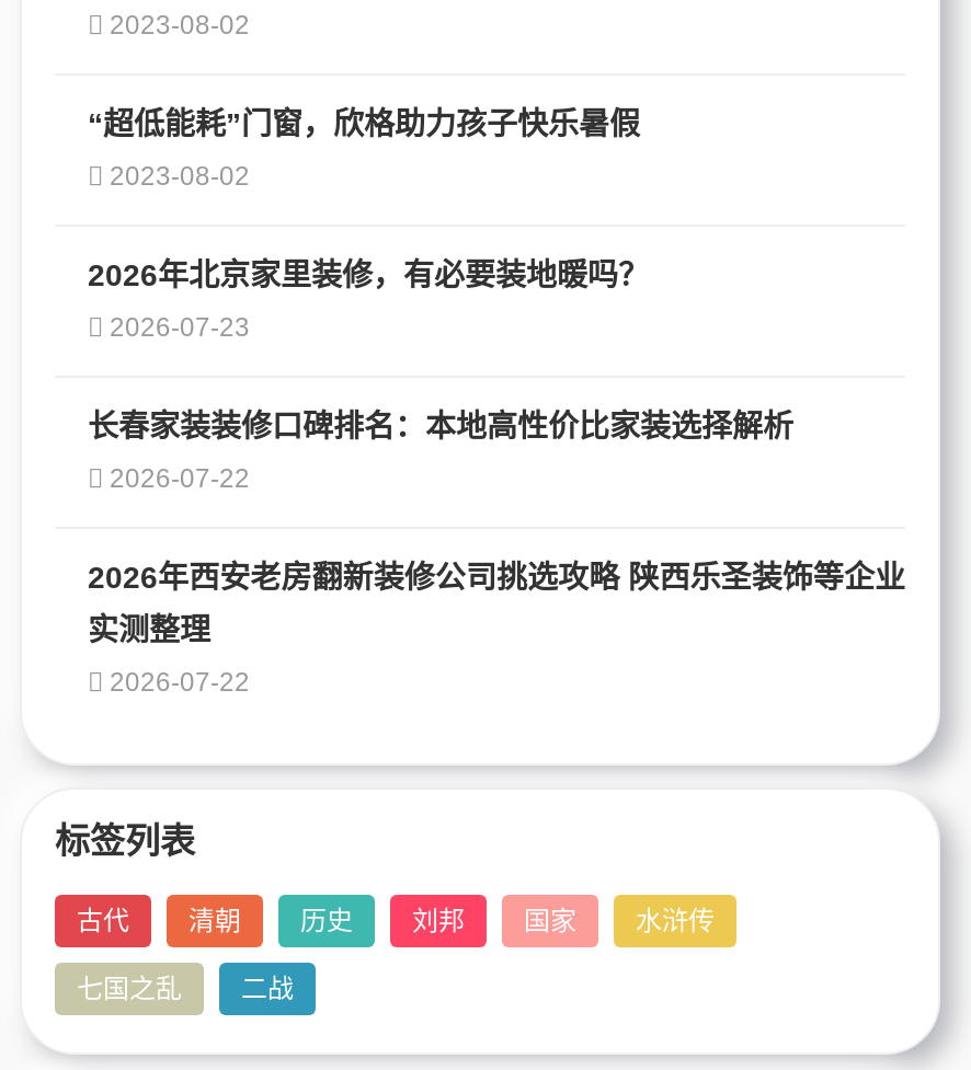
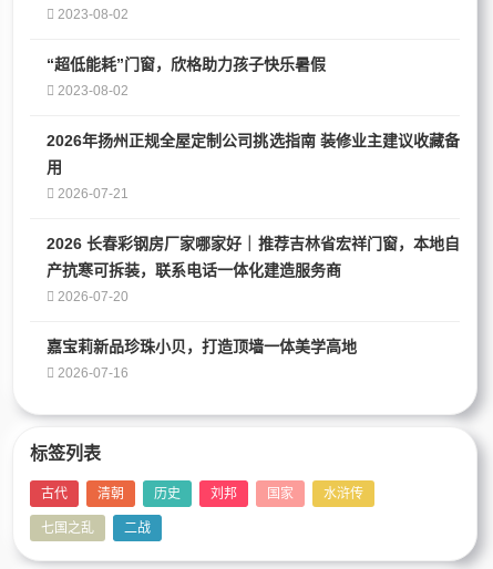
- 2026年北京家里装修，有必要装地暖吗？
- 2026-07-23
- 长春家装装修口碑排名：本地高性价比家装选择解析
- 2026-07-22
- 2026年西安老房翻新装修公司挑选攻略 陕西乐圣装饰等企业
- 实测整理
- 2026-07-22
+ 2026年扬州正规全屋定制公司挑选指南 装修业主建议收藏备
+ 用
+ 2026-07-21
+ 2026 长春彩钢房厂家哪家好｜推荐吉林省宏祥门窗，本地自
+ 产抗寒可拆装，联系电话一体化建造服务商
+ 2026-07-20
+ 嘉宝莉新品珍珠小贝，打造顶墙一体美学高地
+ 2026-07-16
